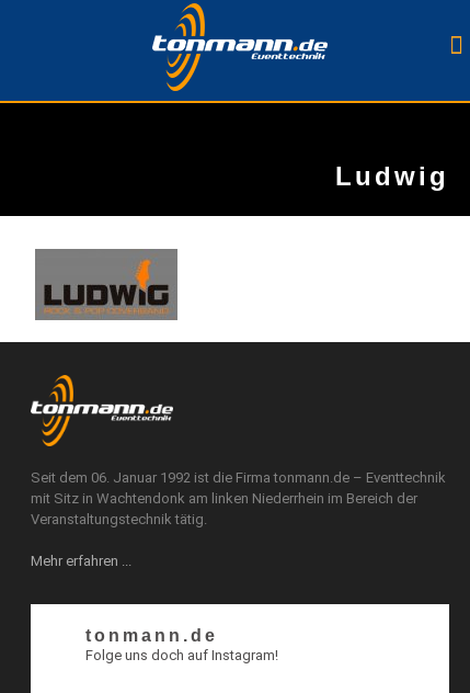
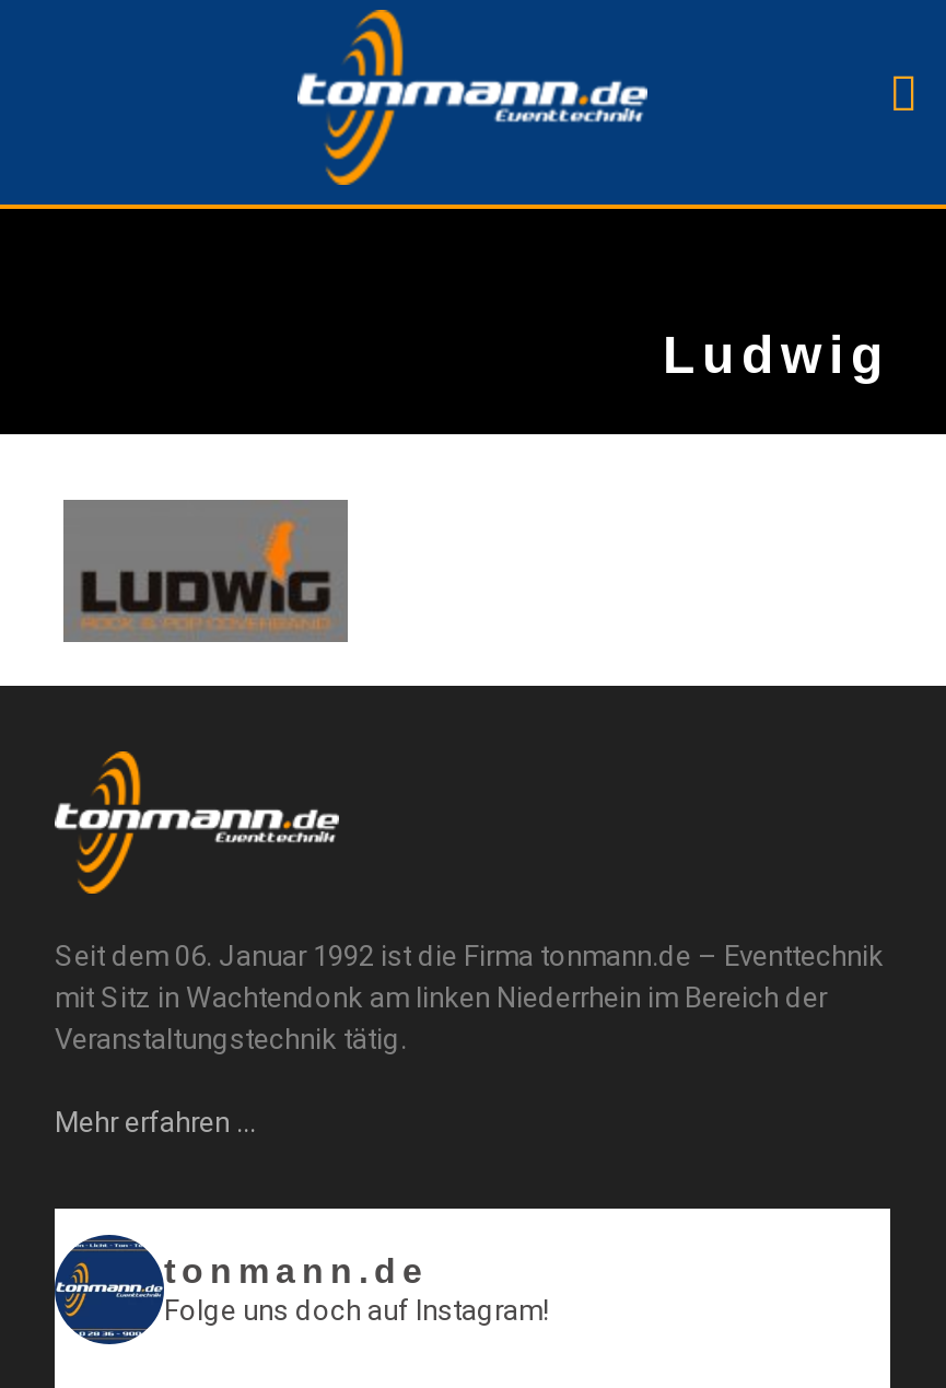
+ [image]
